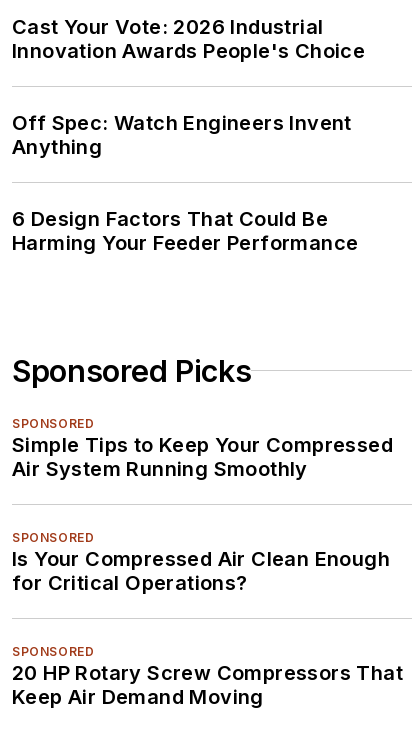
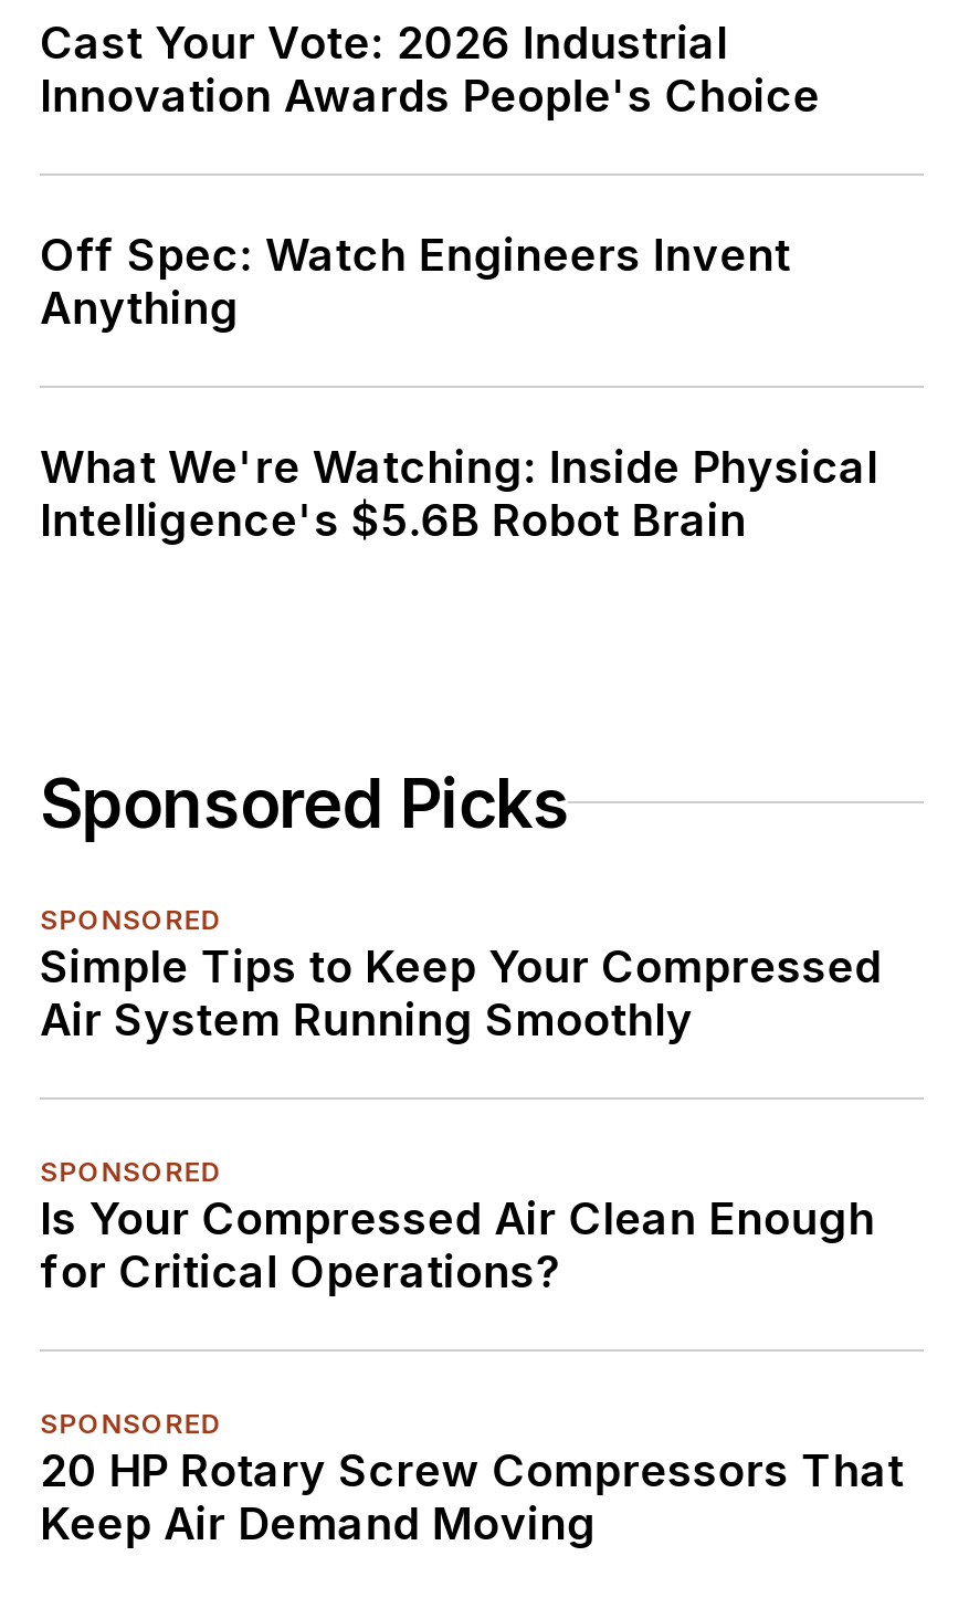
- 6 Design Factors That Could Be
- Harming Your Feeder Performance
+ What We're Watching: Inside Physical
+ Intelligence's $5.6B Robot Brain
